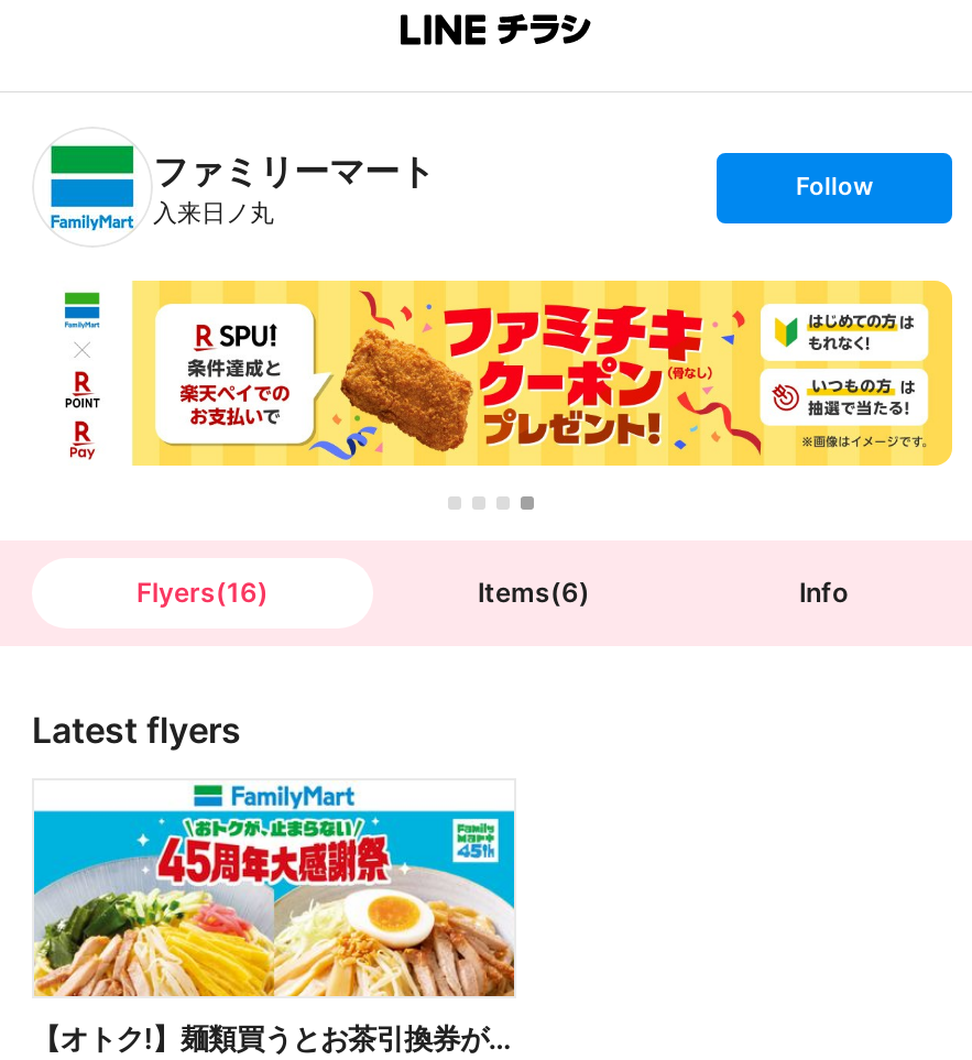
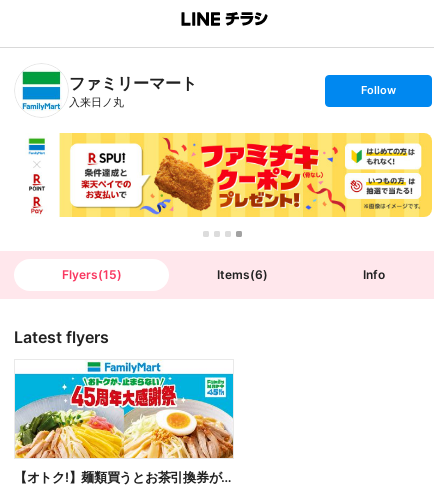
- Flyers(16)
+ Flyers(15)
